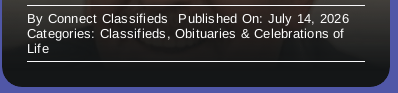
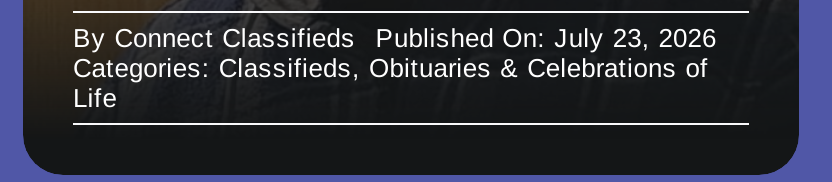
- Published On: July 14, 2026
+ Published On: July 23, 2026
